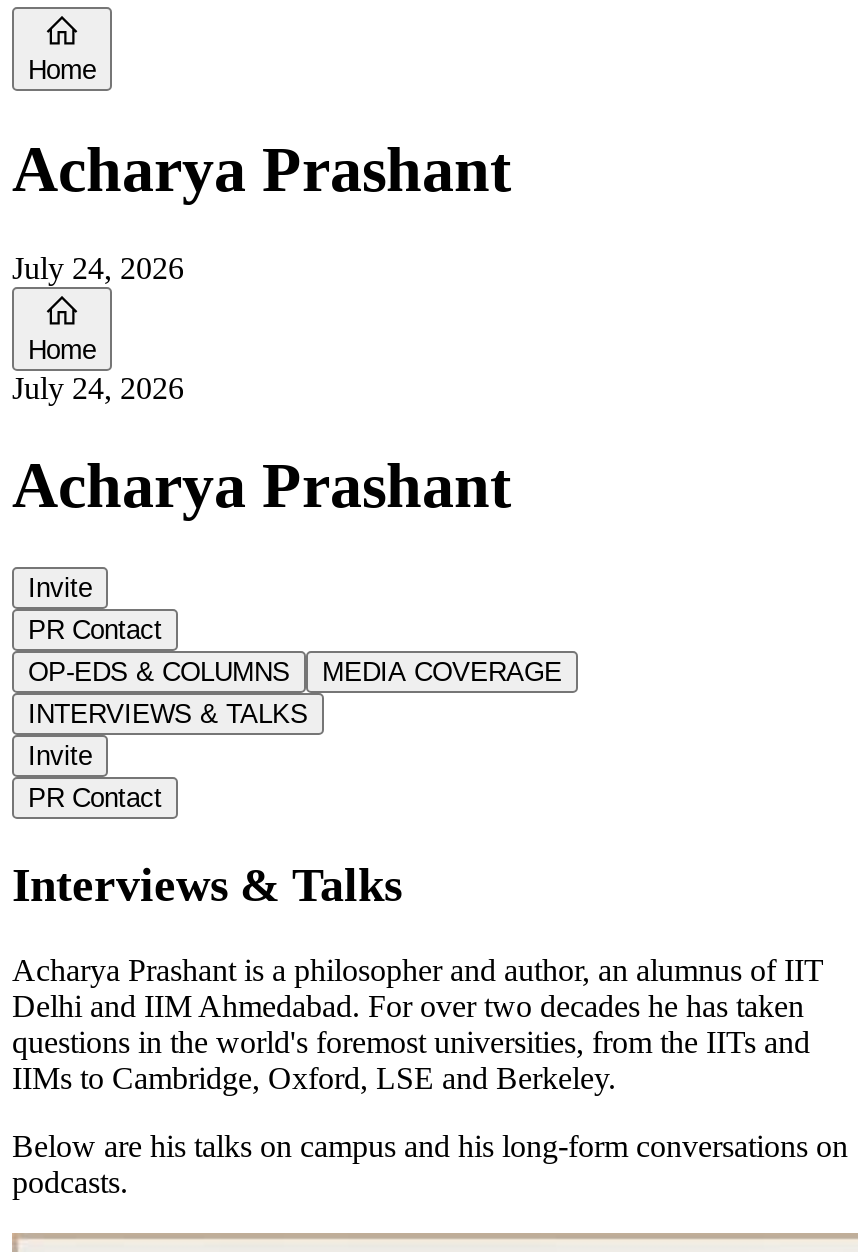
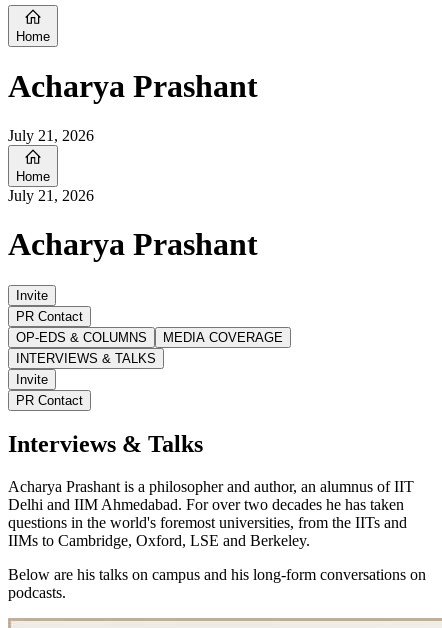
- July 24, 2026
+ July 21, 2026

- July 24, 2026
+ July 21, 2026
